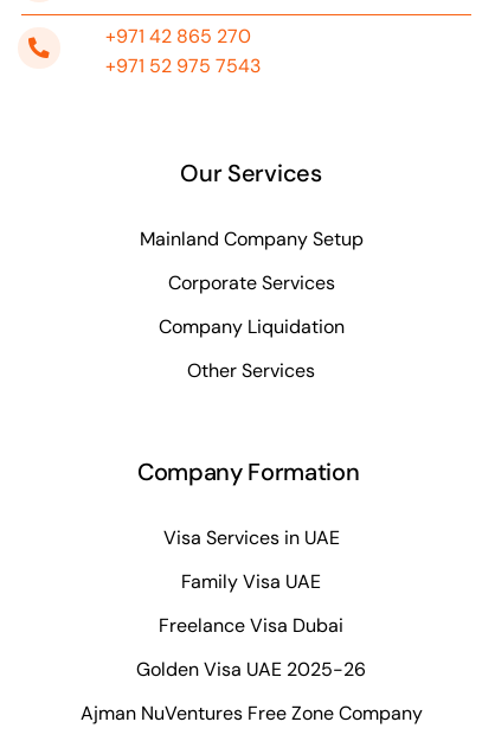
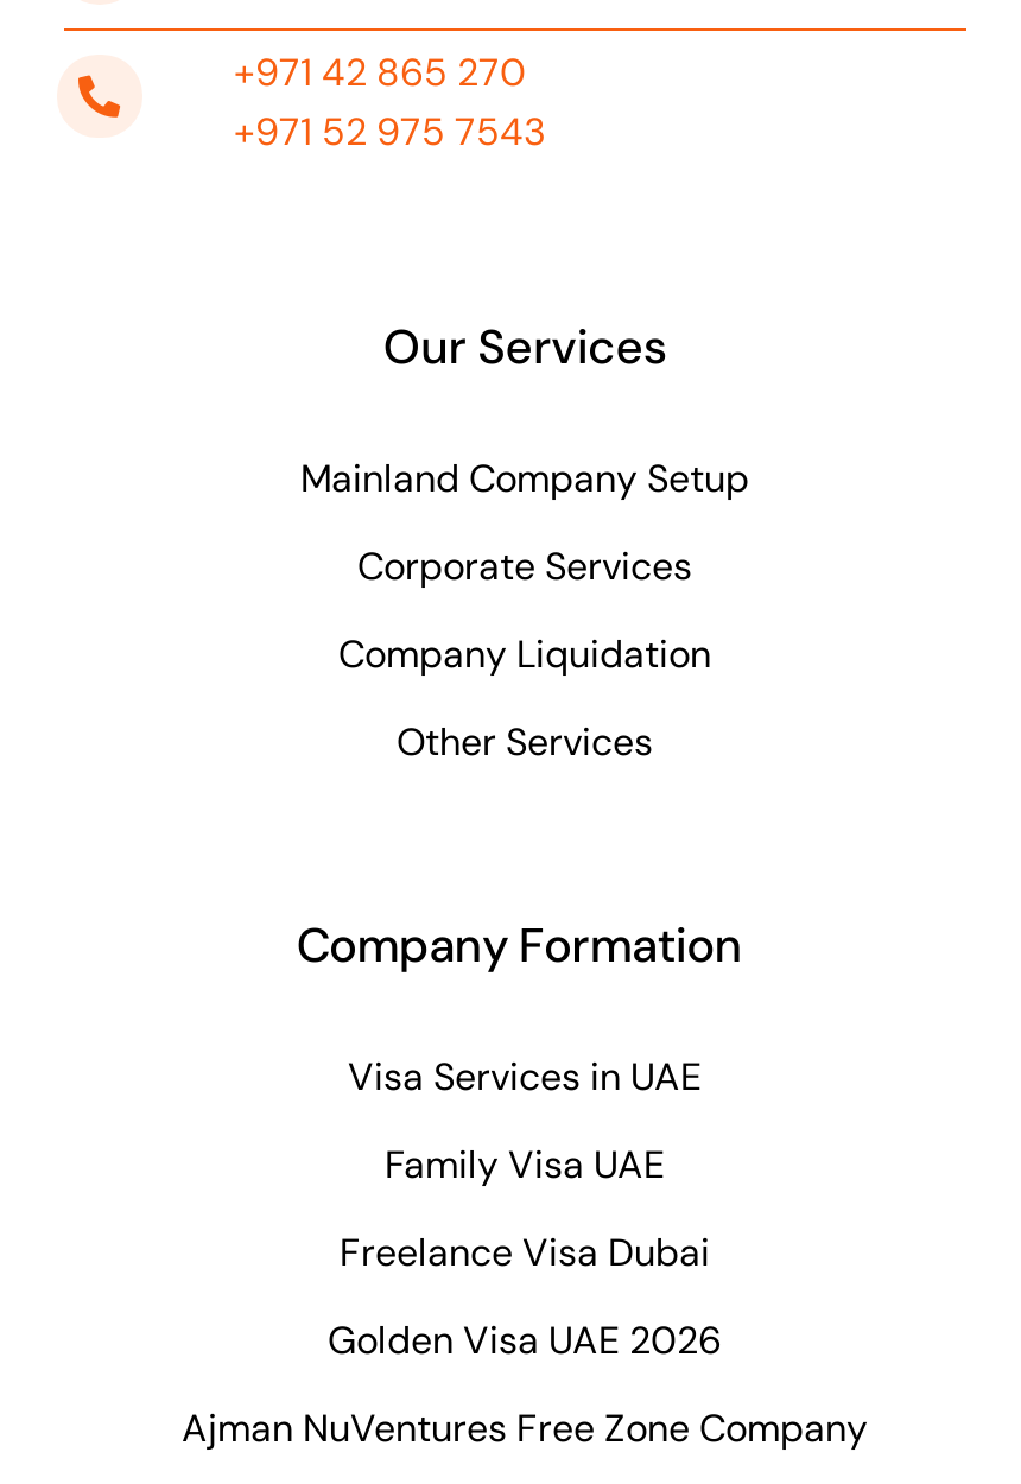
- Golden Visa UAE 2025-26
+ Golden Visa UAE 2026
